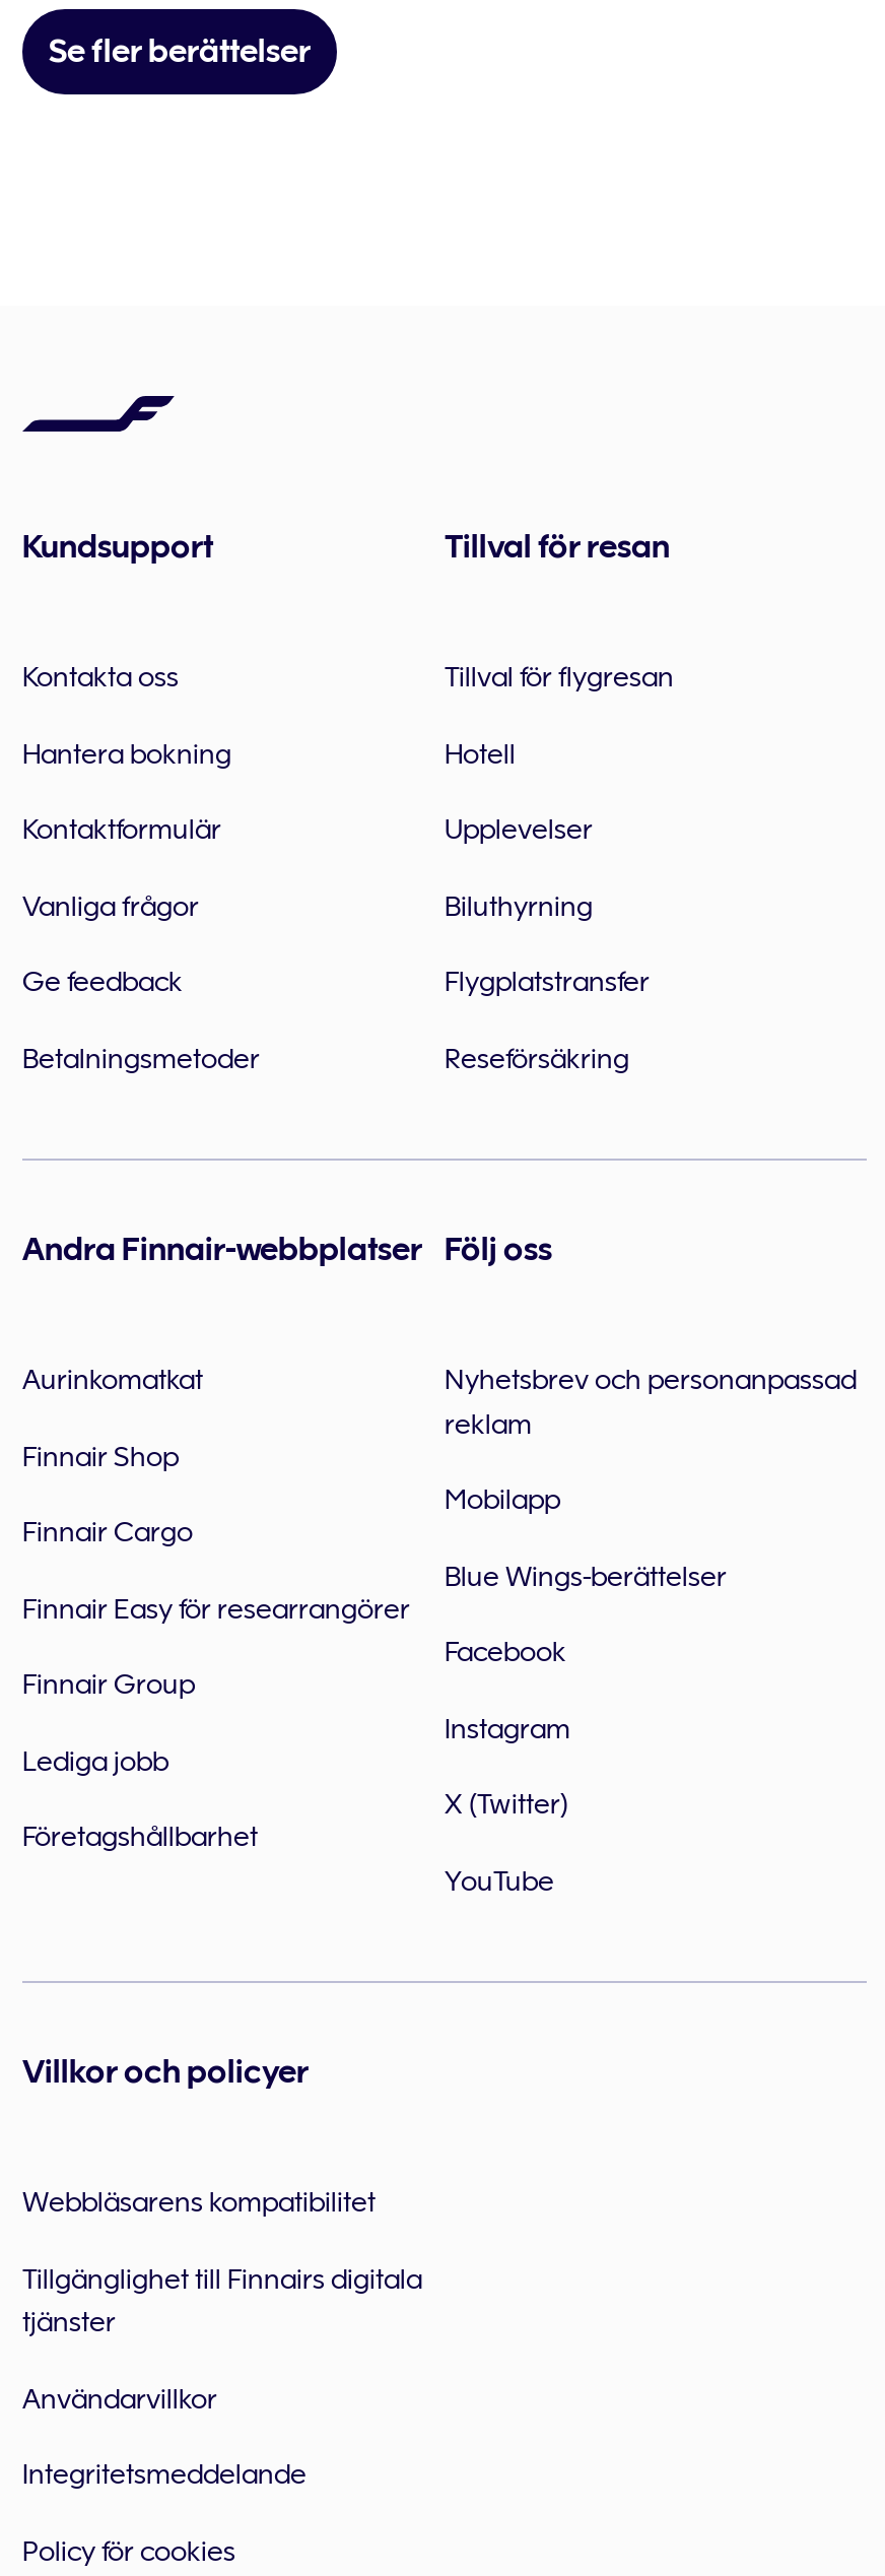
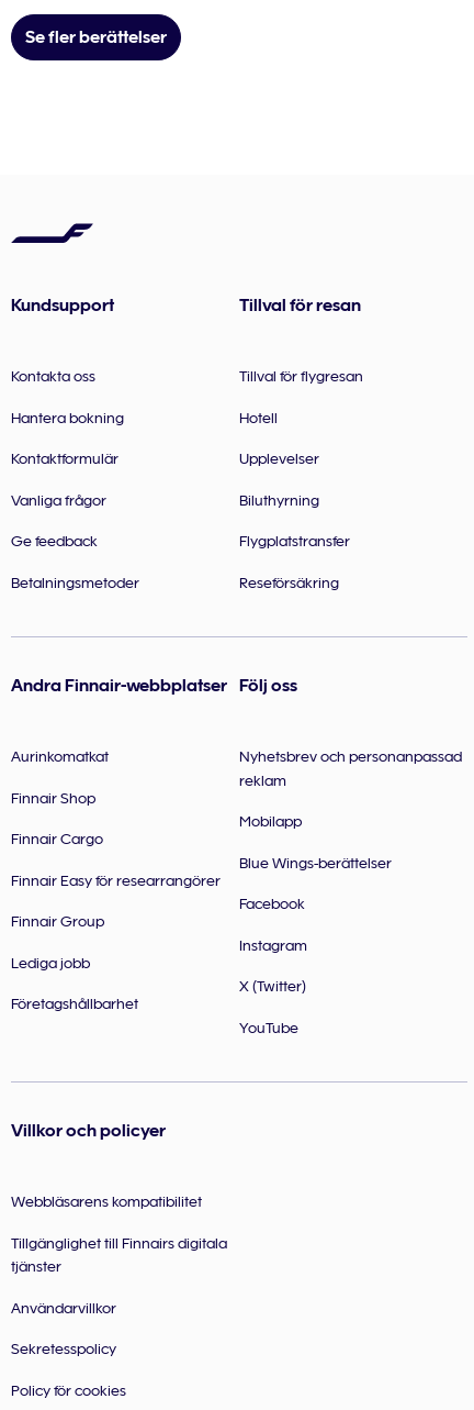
- Integritetsmeddelande
+ Sekretesspolicy
